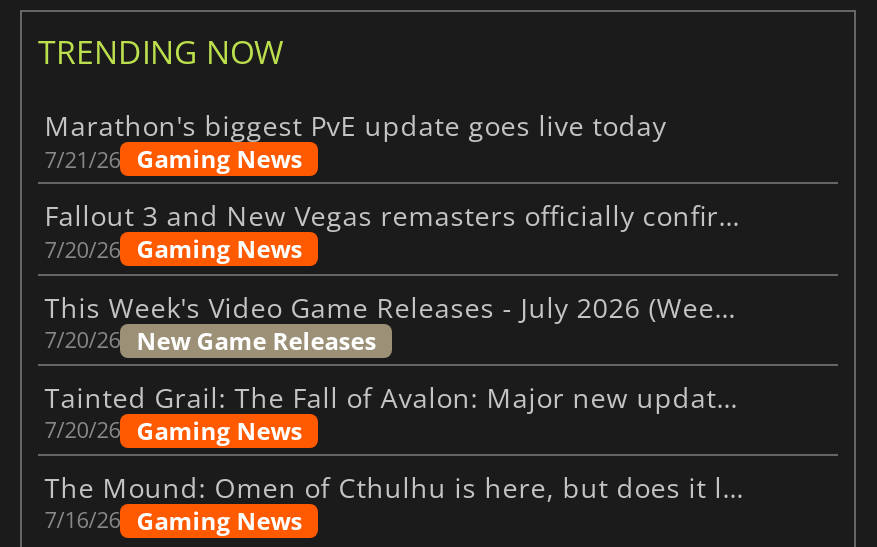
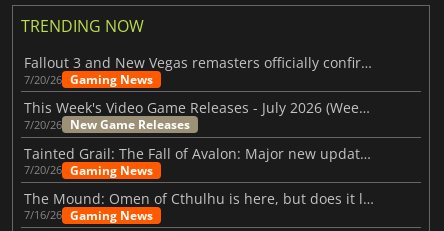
- Marathon's biggest PvE update goes live today
- 7/21/26 Gaming News
